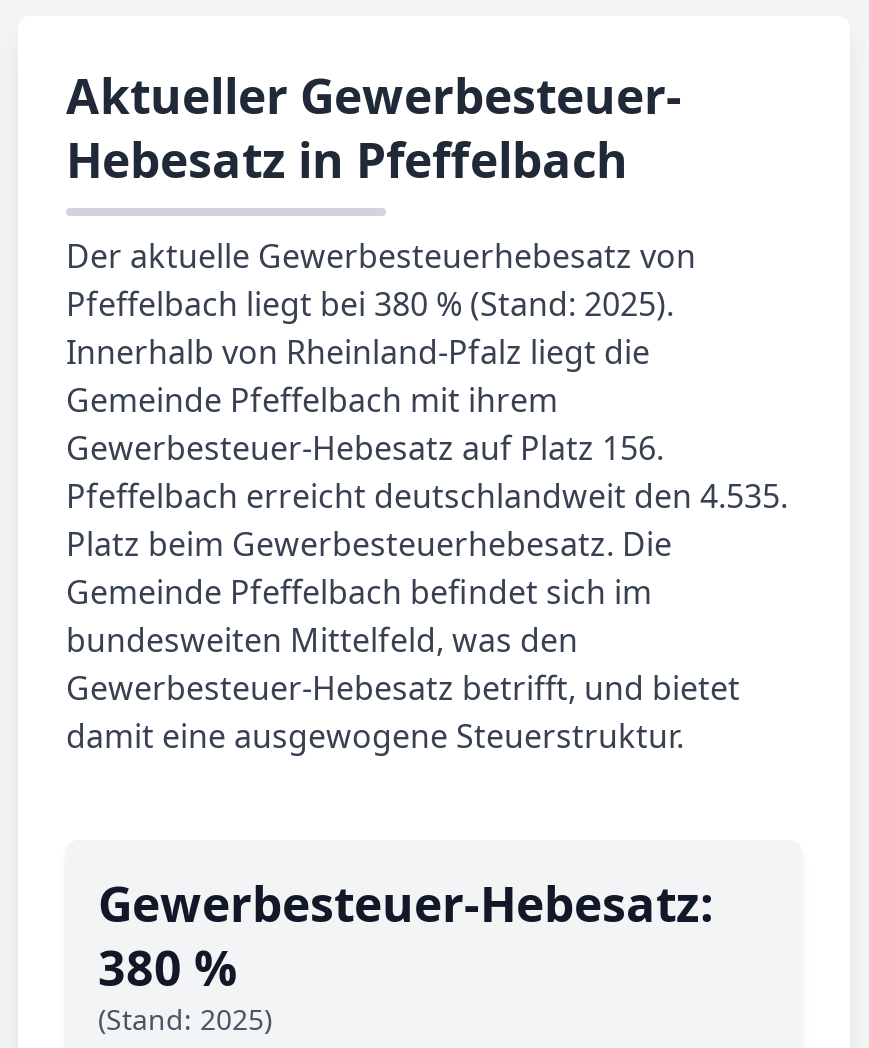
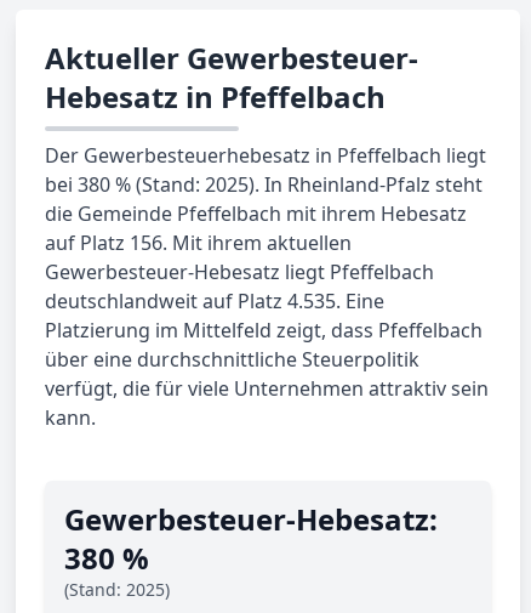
- Der aktuelle Gewerbesteuerhebesatz von
- Pfeffelbach liegt bei 380 % (Stand: 2025).
- Innerhalb von Rheinland-Pfalz liegt die
- Gemeinde Pfeffelbach mit ihrem
- Gewerbesteuer-Hebesatz auf Platz 156.
- Pfeffelbach erreicht deutschlandweit den 4.535.
- Platz beim Gewerbesteuerhebesatz. Die
- Gemeinde Pfeffelbach befindet sich im
- bundesweiten Mittelfeld, was den
- Gewerbesteuer-Hebesatz betrifft, und bietet
- damit eine ausgewogene Steuerstruktur.
+ Der Gewerbesteuerhebesatz in Pfeffelbach liegt
+ bei 380 % (Stand: 2025). In Rheinland-Pfalz steht
+ die Gemeinde Pfeffelbach mit ihrem Hebesatz
+ auf Platz 156. Mit ihrem aktuellen
+ Gewerbesteuer-Hebesatz liegt Pfeffelbach
+ deutschlandweit auf Platz 4.535. Eine
+ Platzierung im Mittelfeld zeigt, dass Pfeffelbach
+ über eine durchschnittliche Steuerpolitik
+ verfügt, die für viele Unternehmen attraktiv sein
+ kann.
